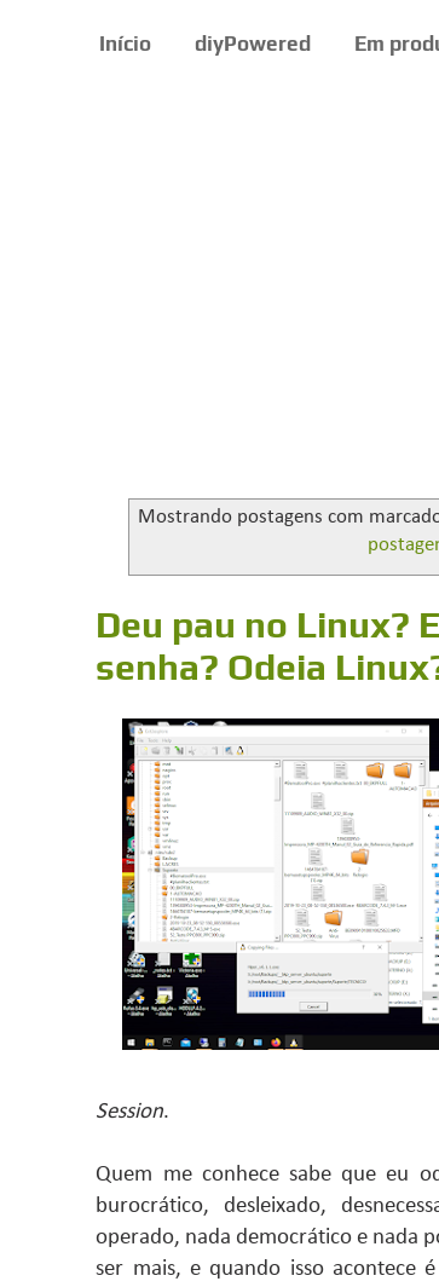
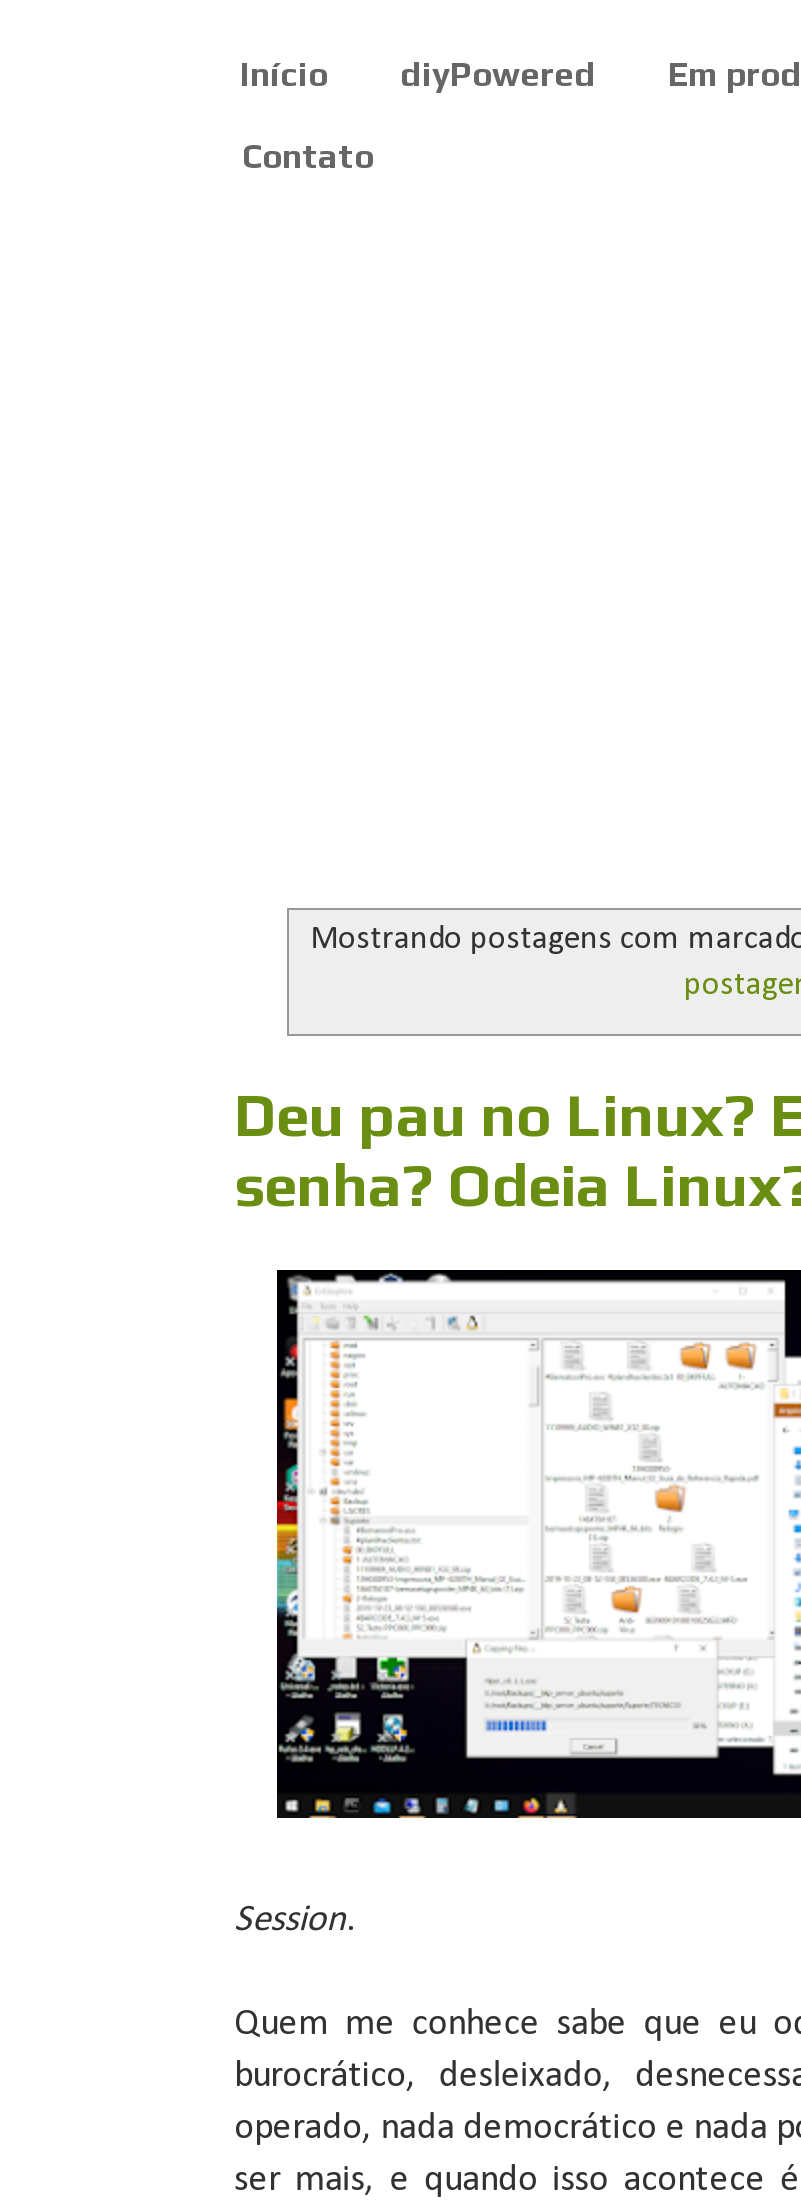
+ Contato
